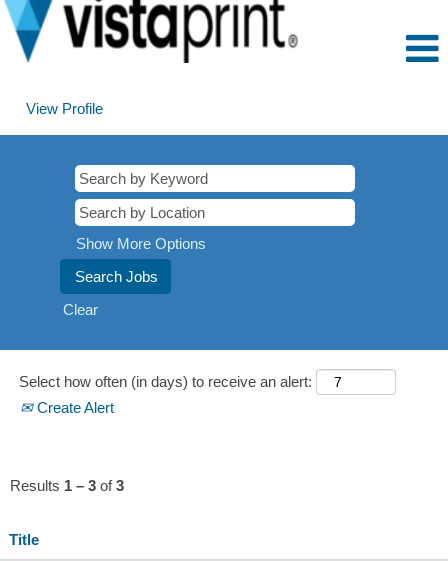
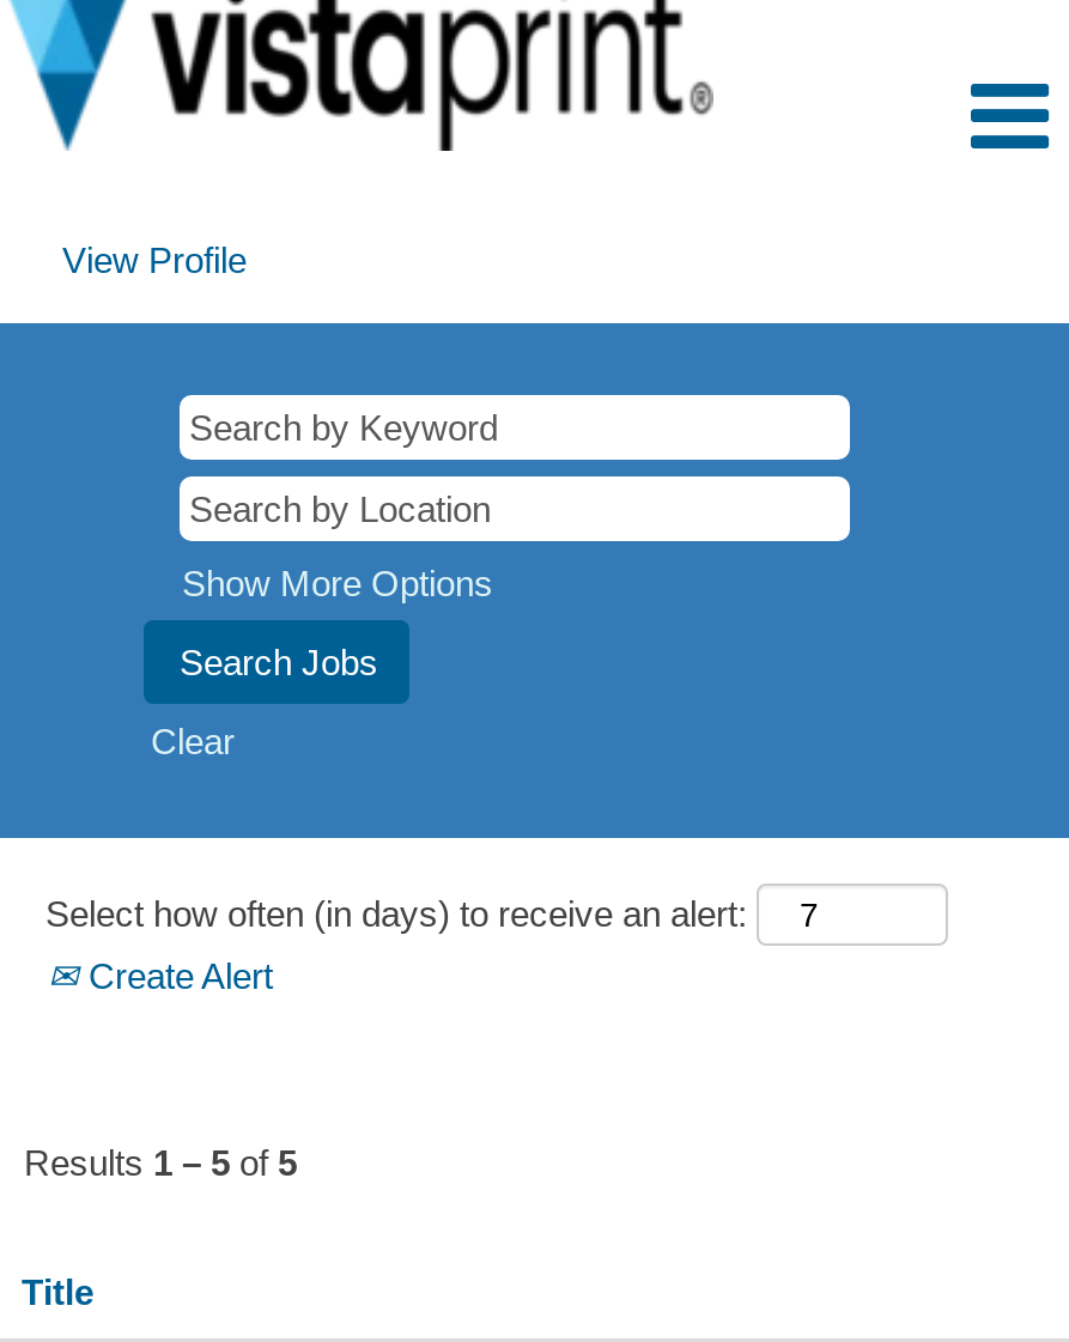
- Results 1 – 3 of 3
+ Results 1 – 5 of 5
